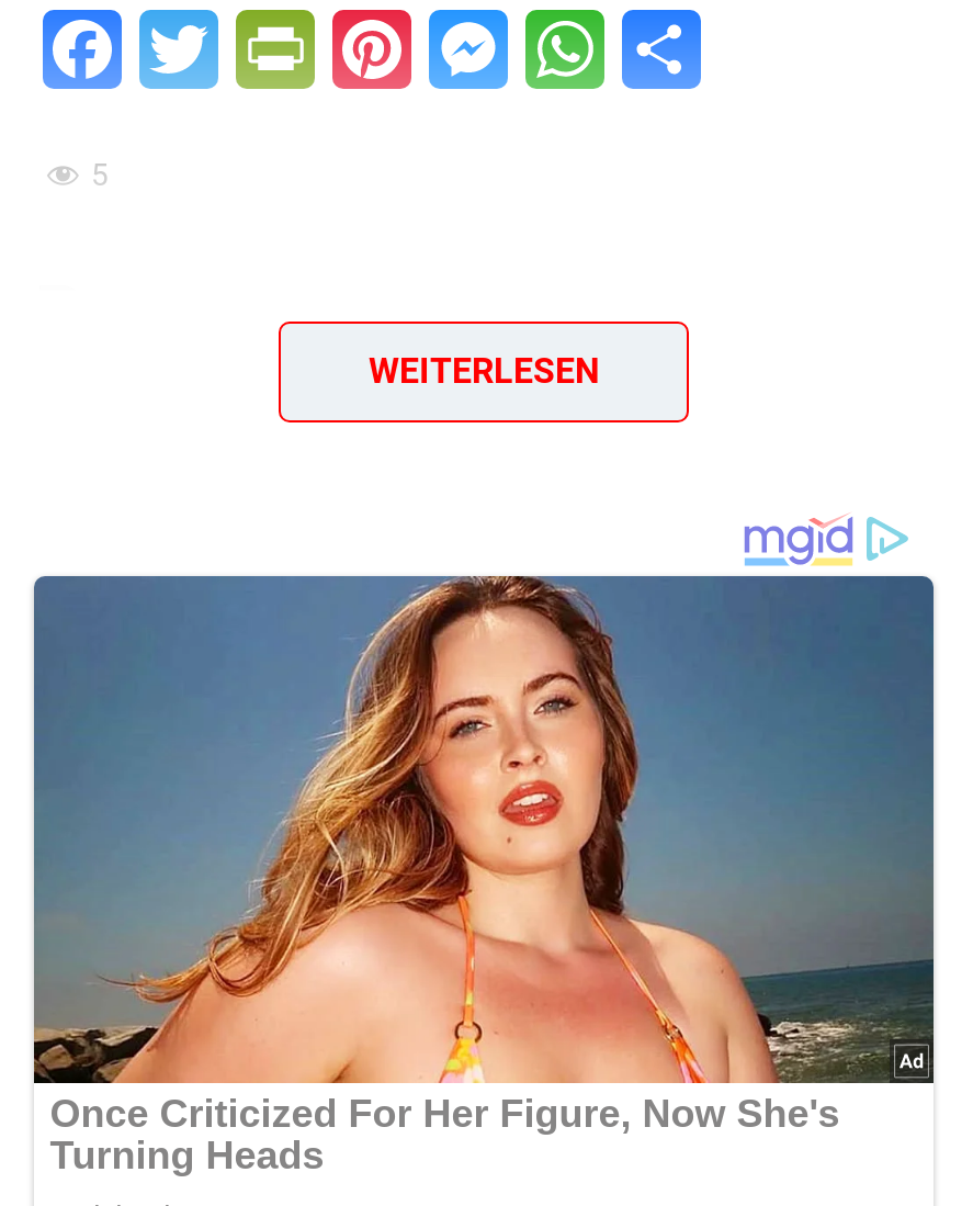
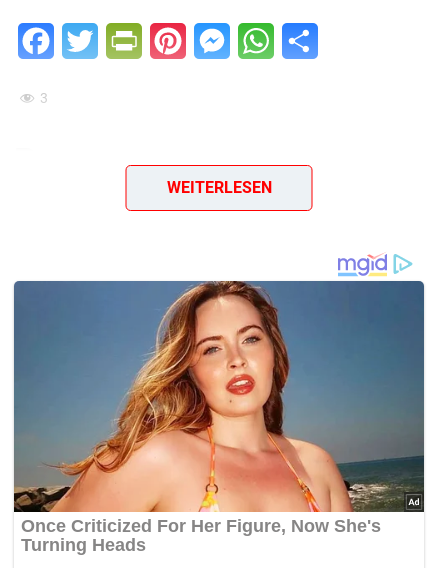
- 5
+ 3
